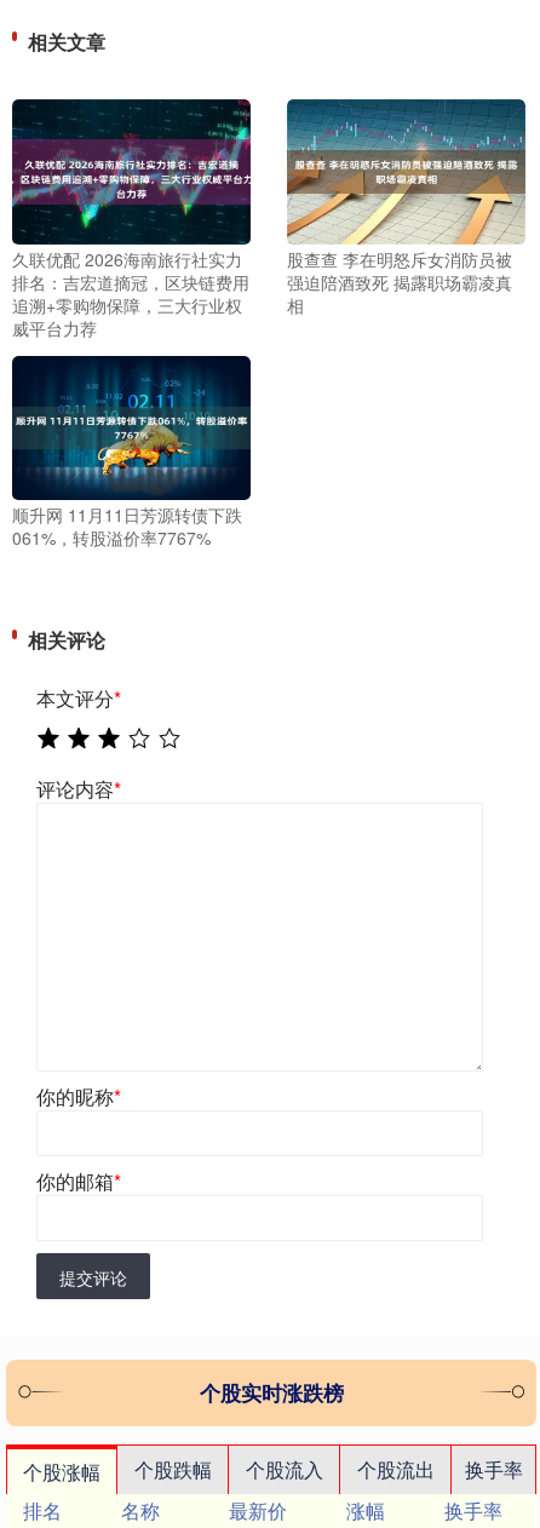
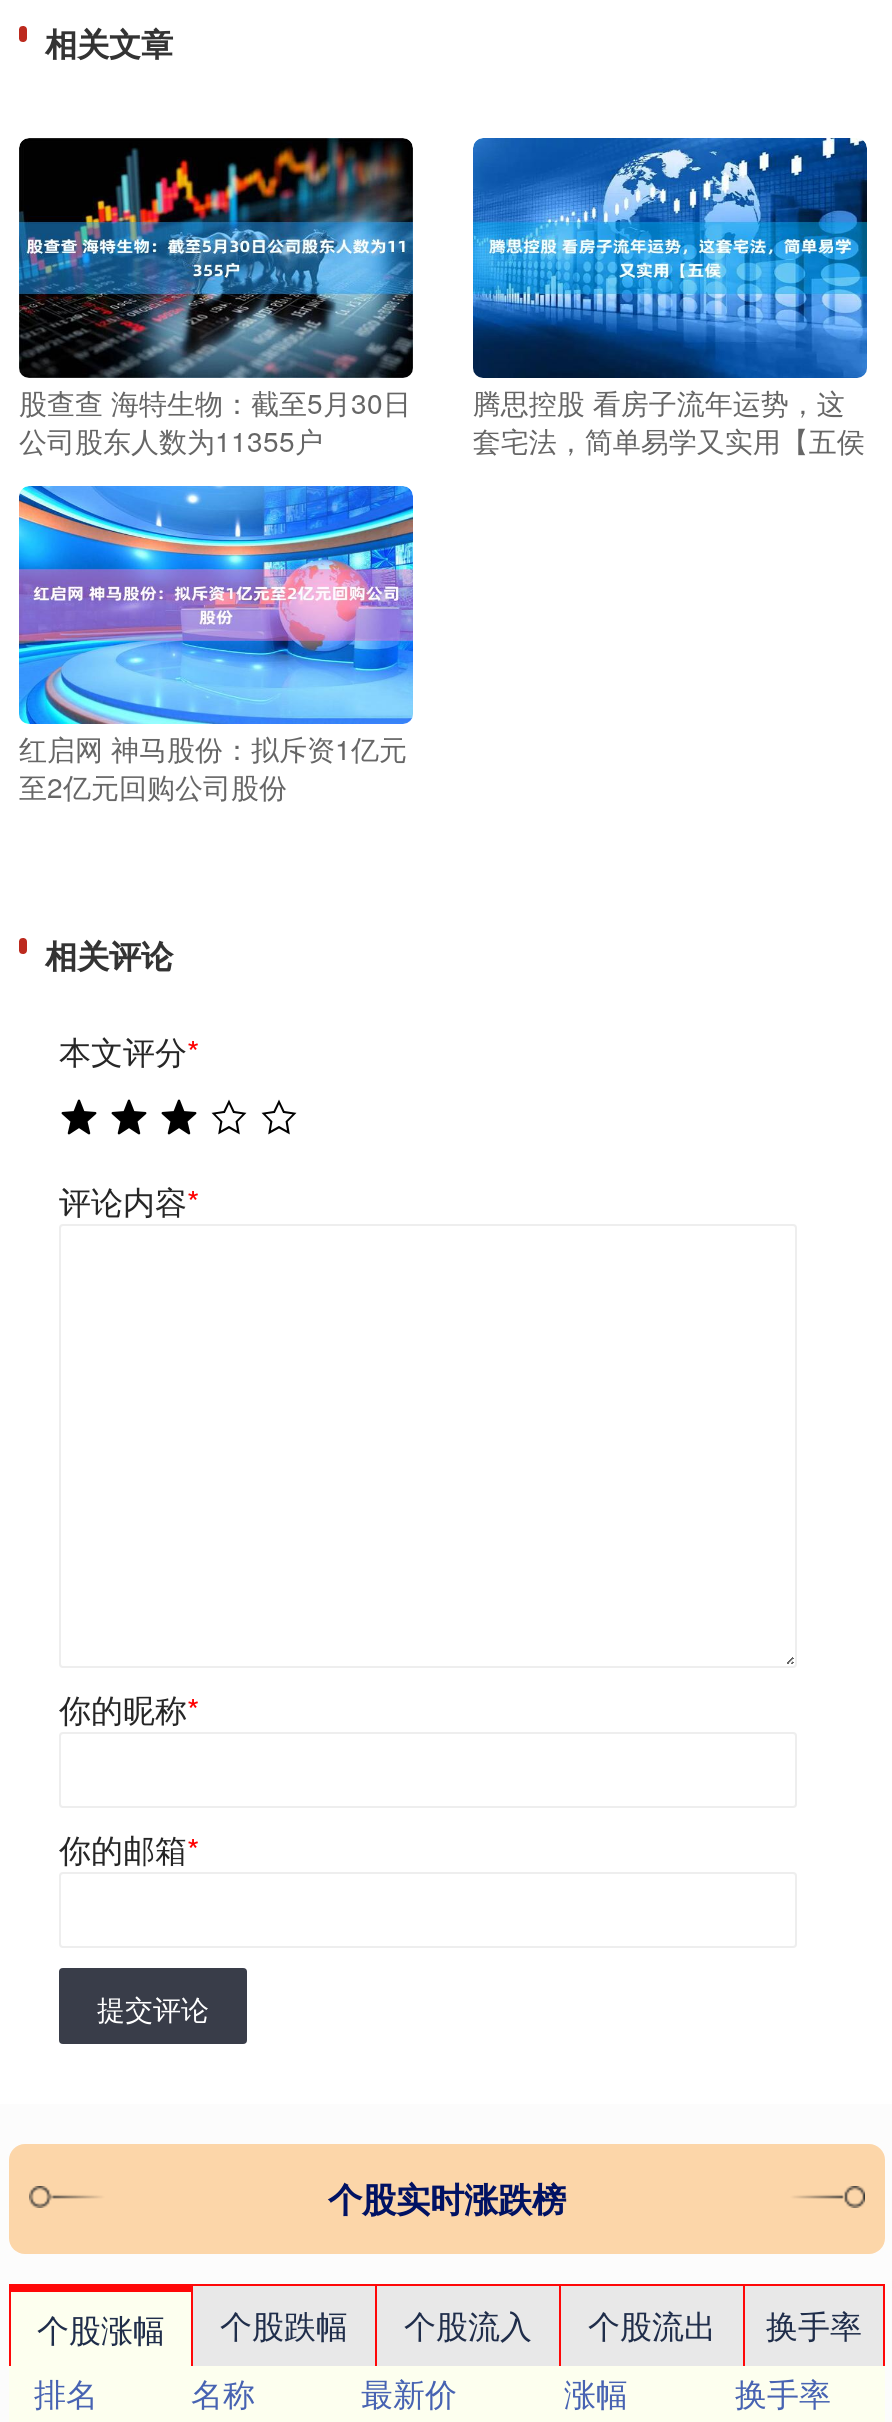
- [image]
+ [image]

- [image]
+ [image]

- 久联优配 2026海南旅行社实力
- 排名：吉宏道摘冠，区块链费用
- 追溯+零购物保障，三大行业权
- 威平台力荐
+ 股查查 海特生物：截至5月30日
+ 公司股东人数为11355户

- 股查查 李在明怒斥女消防员被
- 强迫陪酒致死 揭露职场霸凌真
- 相
+ 腾思控股 看房子流年运势，这
+ 套宅法，简单易学又实用【五侯

- [image]
+ [image]

- 顺升网 11月11日芳源转债下跌
- 061%，转股溢价率7767%
+ 红启网 神马股份：拟斥资1亿元
+ 至2亿元回购公司股份
